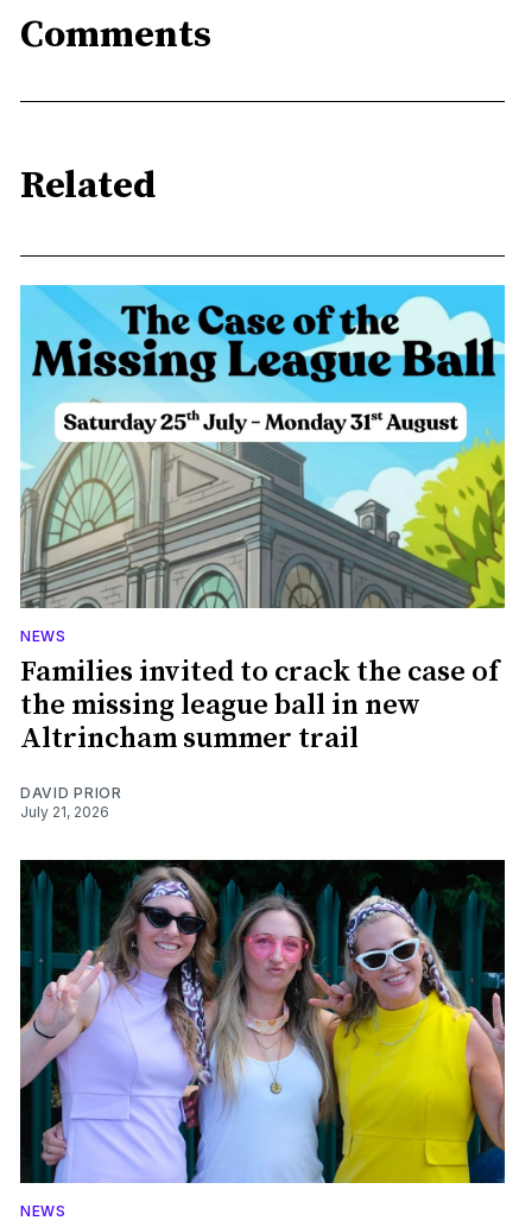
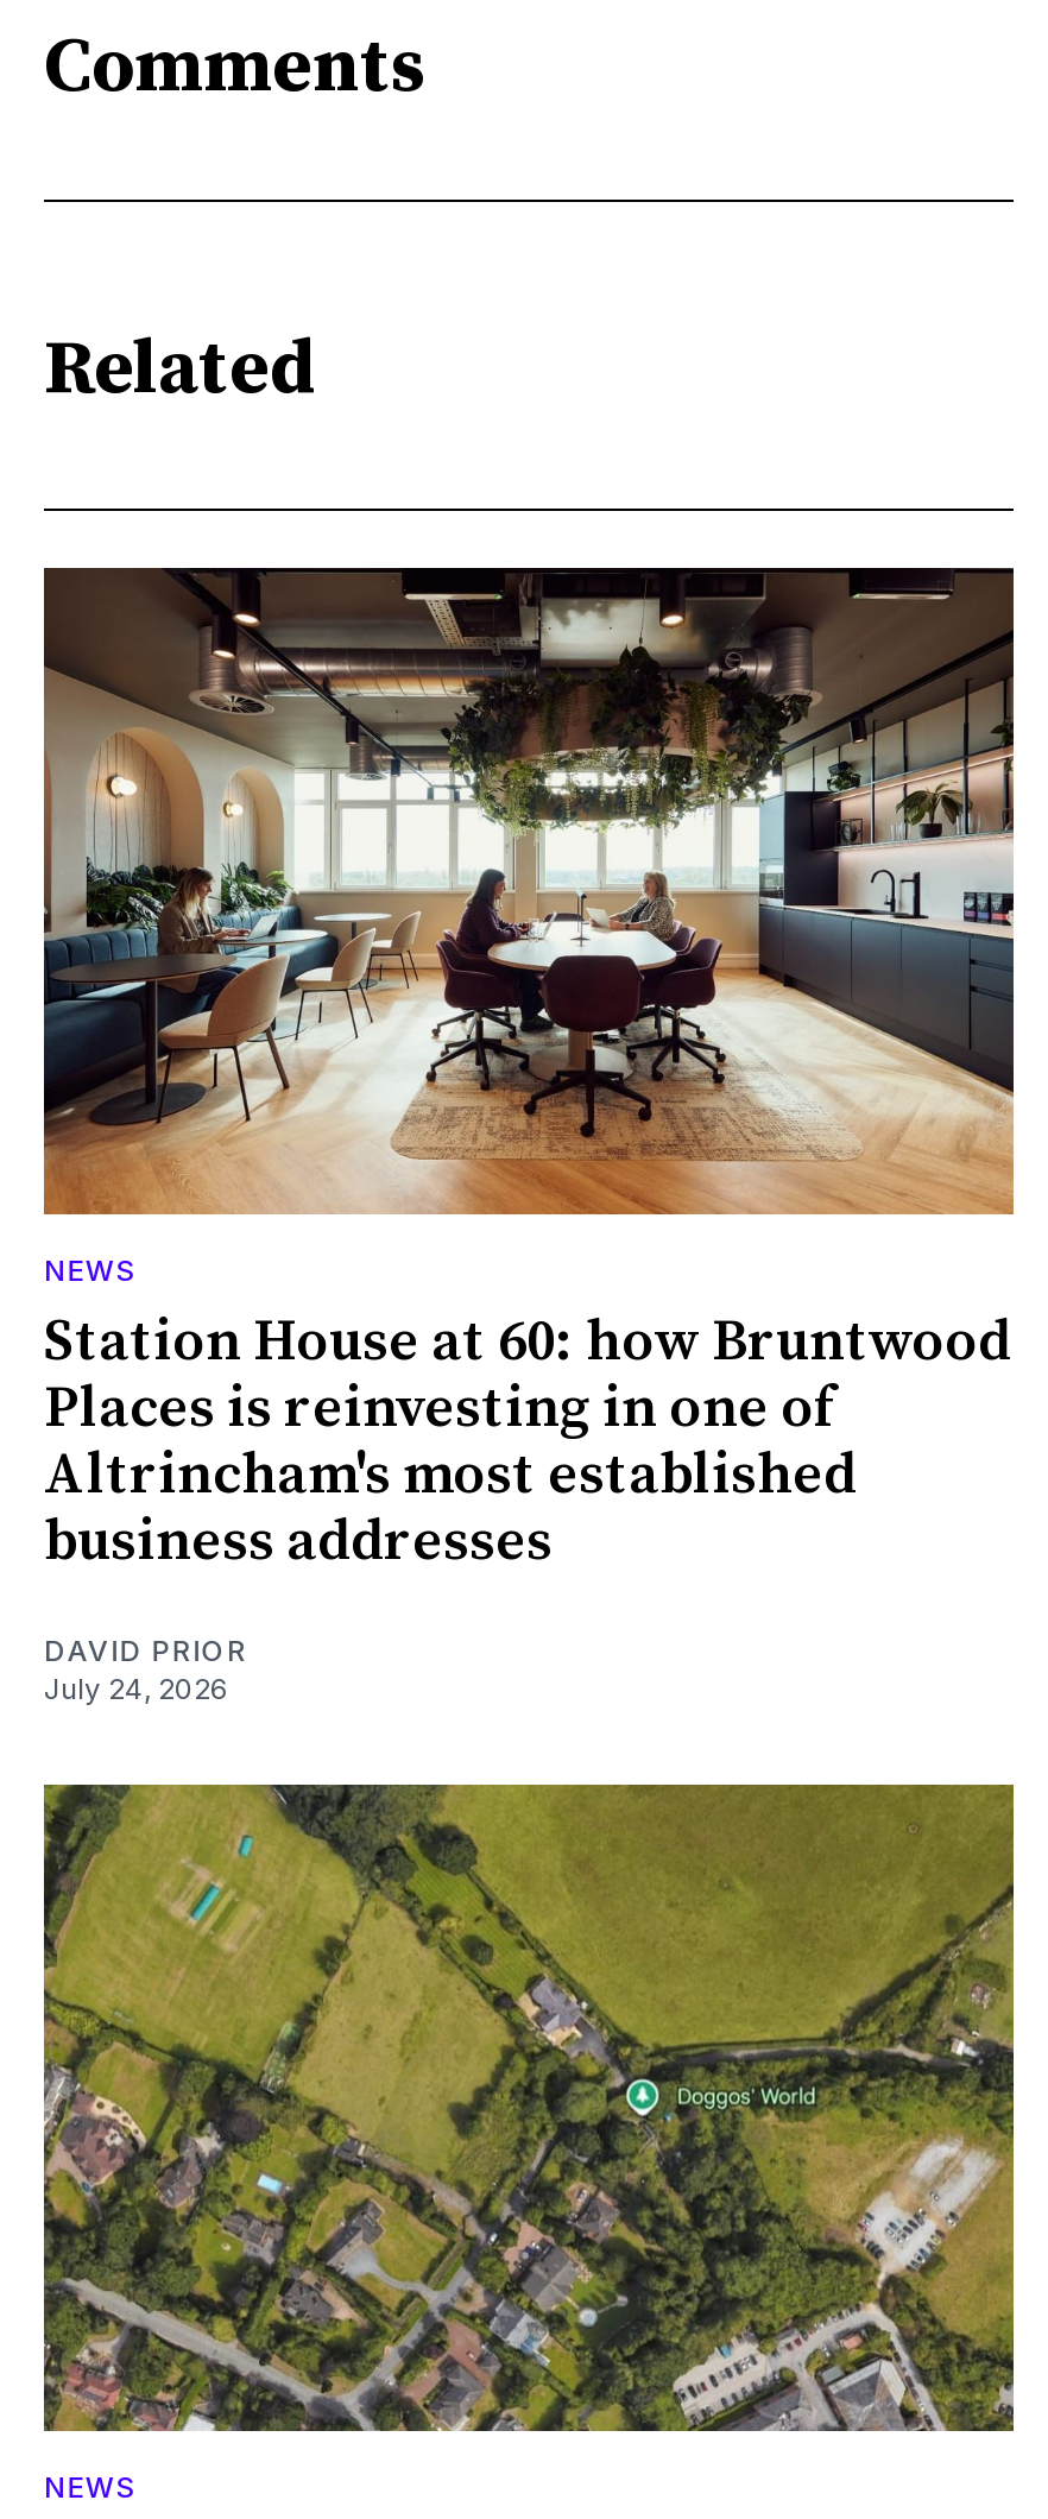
- [image]
- Families invited to crack the case of
- the missing league ball in new
- Altrincham summer trail
+ [image]
+ Station House at 60: how Bruntwood
+ Places is reinvesting in one of
+ Altrincham's most established
+ business addresses

- July 21, 2026
+ July 24, 2026

- [image]
+ [image]
